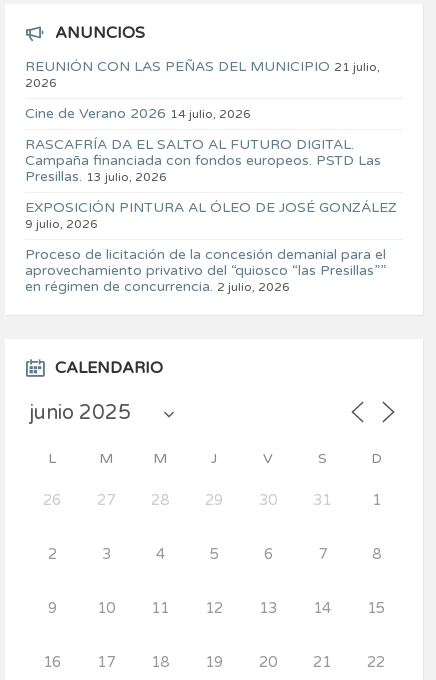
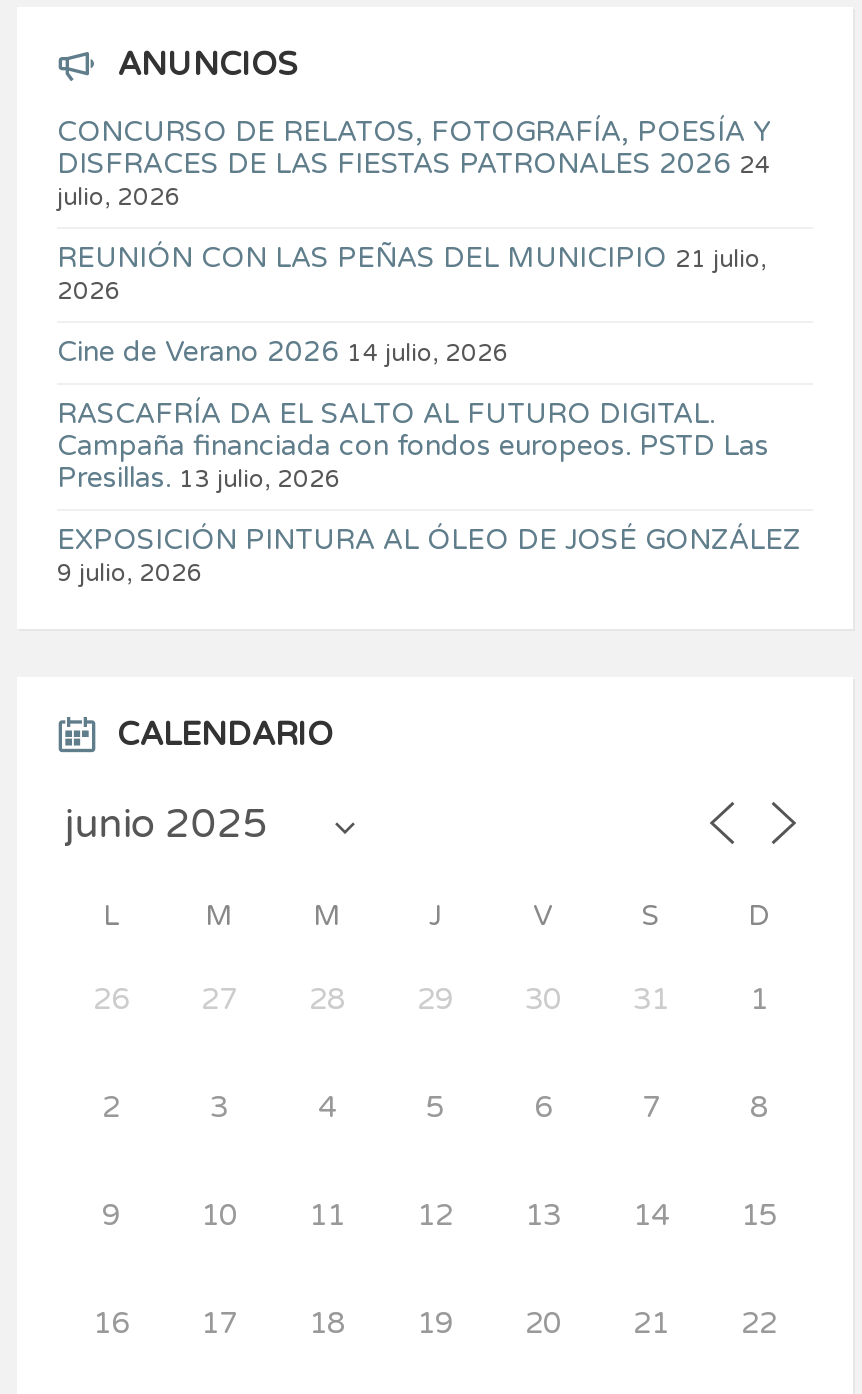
+ CONCURSO DE RELATOS, FOTOGRAFÍA, POESÍA Y
+ DISFRACES DE LAS FIESTAS PATRONALES 2026 24
+ julio, 2026

moved down: REUNIÓN CON LAS PEÑAS DEL MUNICIPIO 21 julio, | 2026 | Cine de Verano 2026 14 julio, 2026 | RASCAFRÍA DA EL SALTO AL FUTURO DIGITAL. | Campaña financiada con fondos europeos. PSTD Las | Presillas. 13 julio, 2026 | EXPOSICIÓN PINTURA AL ÓLEO DE JOSÉ GONZÁLEZ | 9 julio, 2026

- Proceso de licitación de la concesión demanial para el
- aprovechamiento privativo del “quiosco “las Presillas””
- en régimen de concurrencia. 2 julio, 2026
